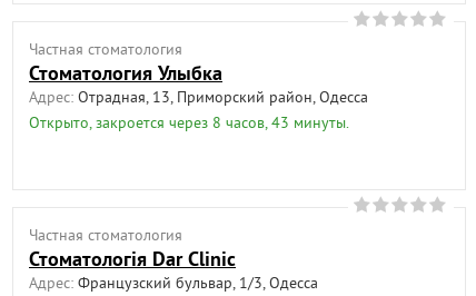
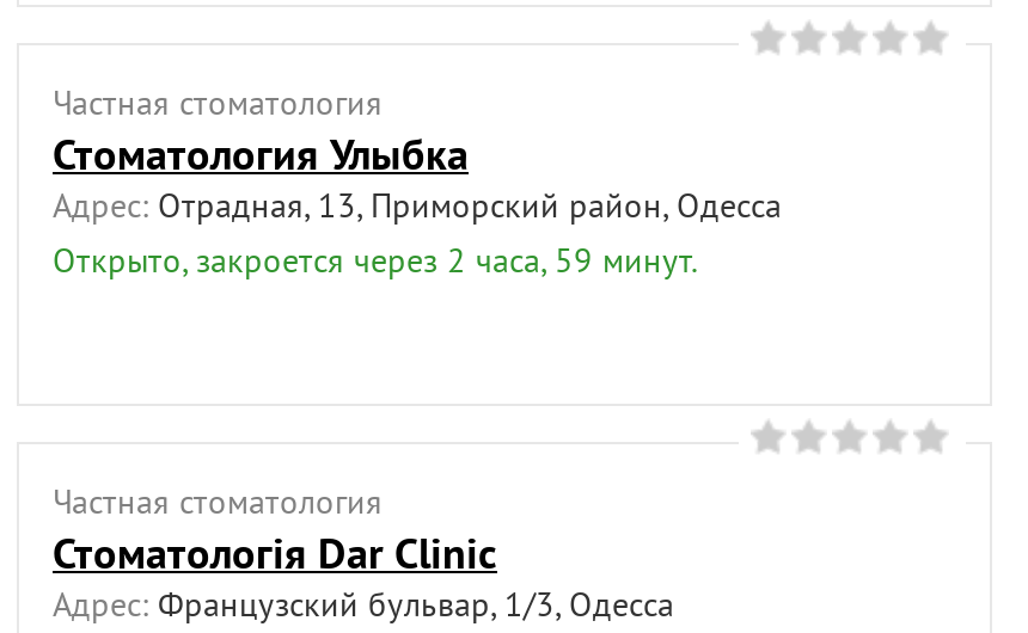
- Открыто, закроется через 8 часов, 43 минуты.
+ Открыто, закроется через 2 часа, 59 минут.
